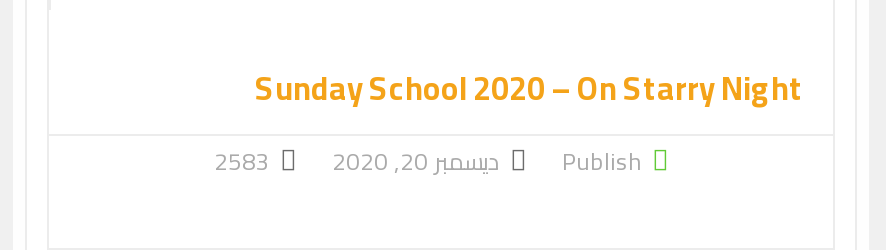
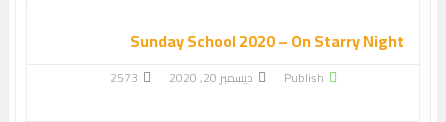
- 2583
+ 2573
